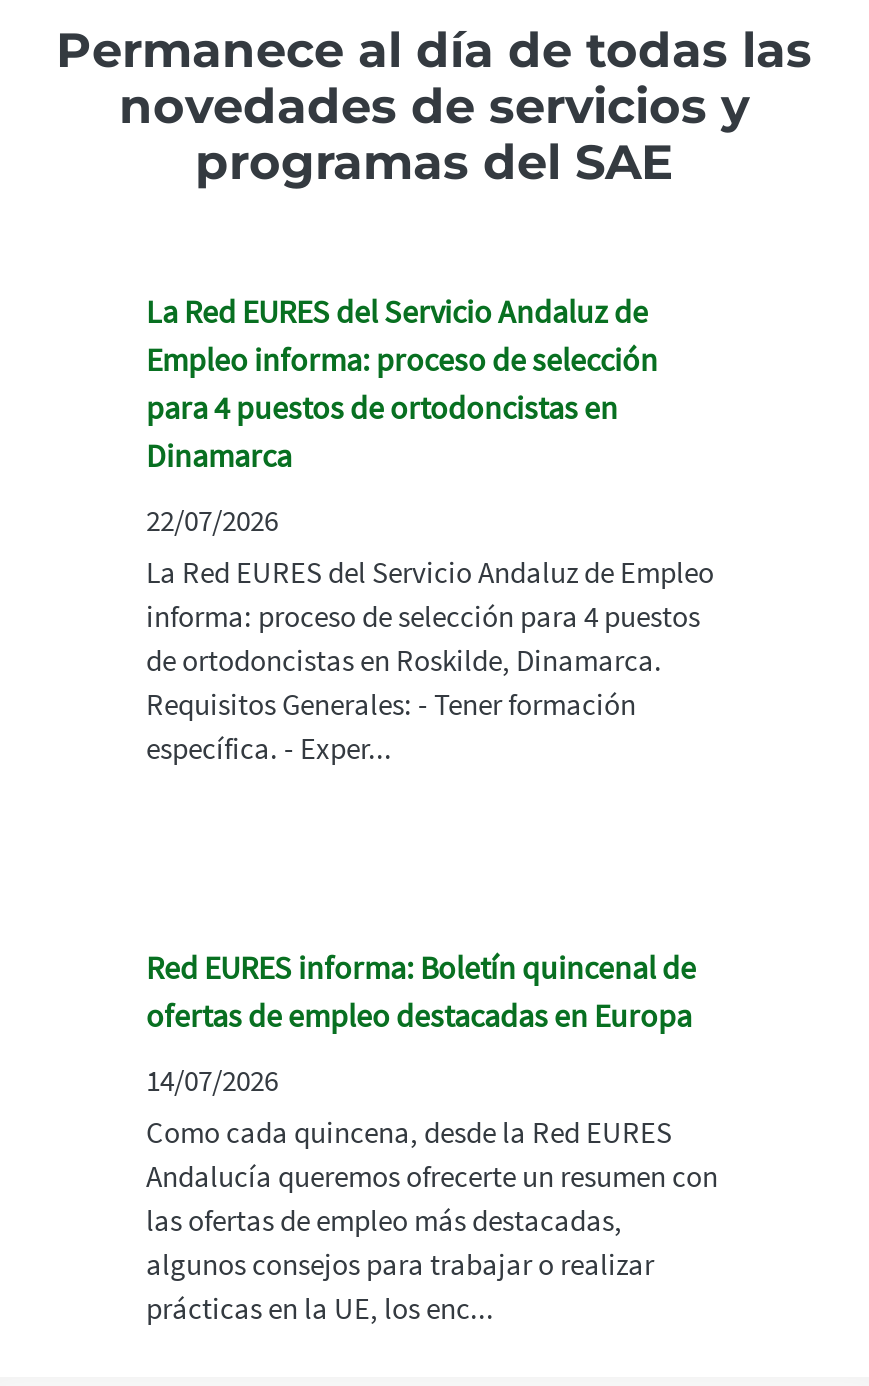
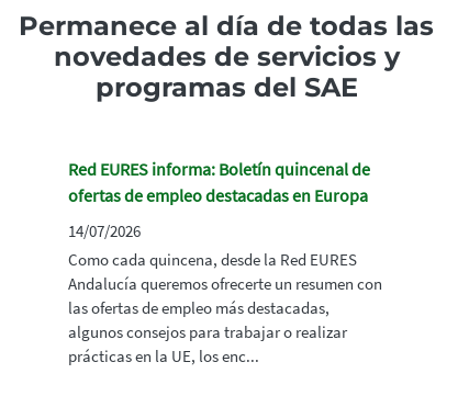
- La Red EURES del Servicio Andaluz de
- Empleo informa: proceso de selección
- para 4 puestos de ortodoncistas en
- Dinamarca
- 22/07/2026
- La Red EURES del Servicio Andaluz de Empleo
- informa: proceso de selección para 4 puestos
- de ortodoncistas en Roskilde, Dinamarca.
- Requisitos Generales: - Tener formación
- específica. - Exper...
